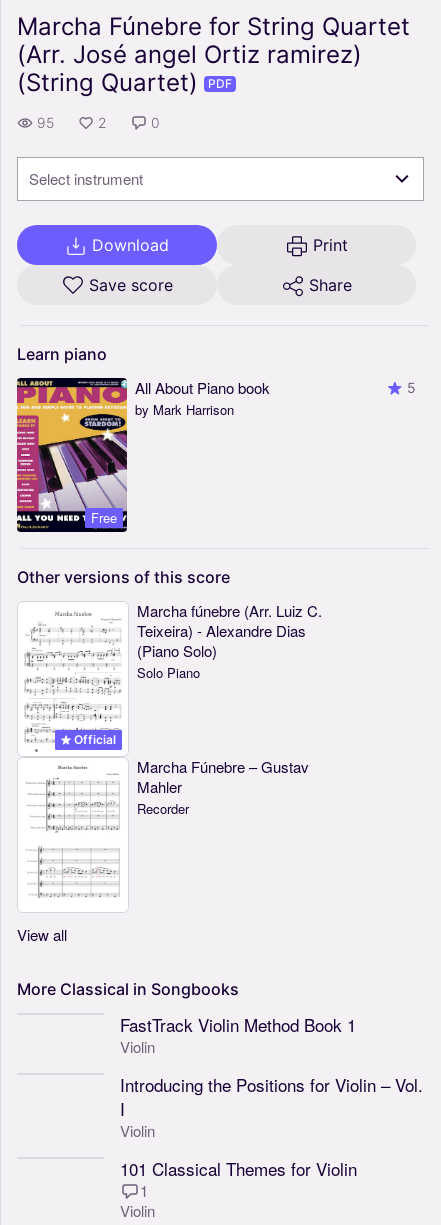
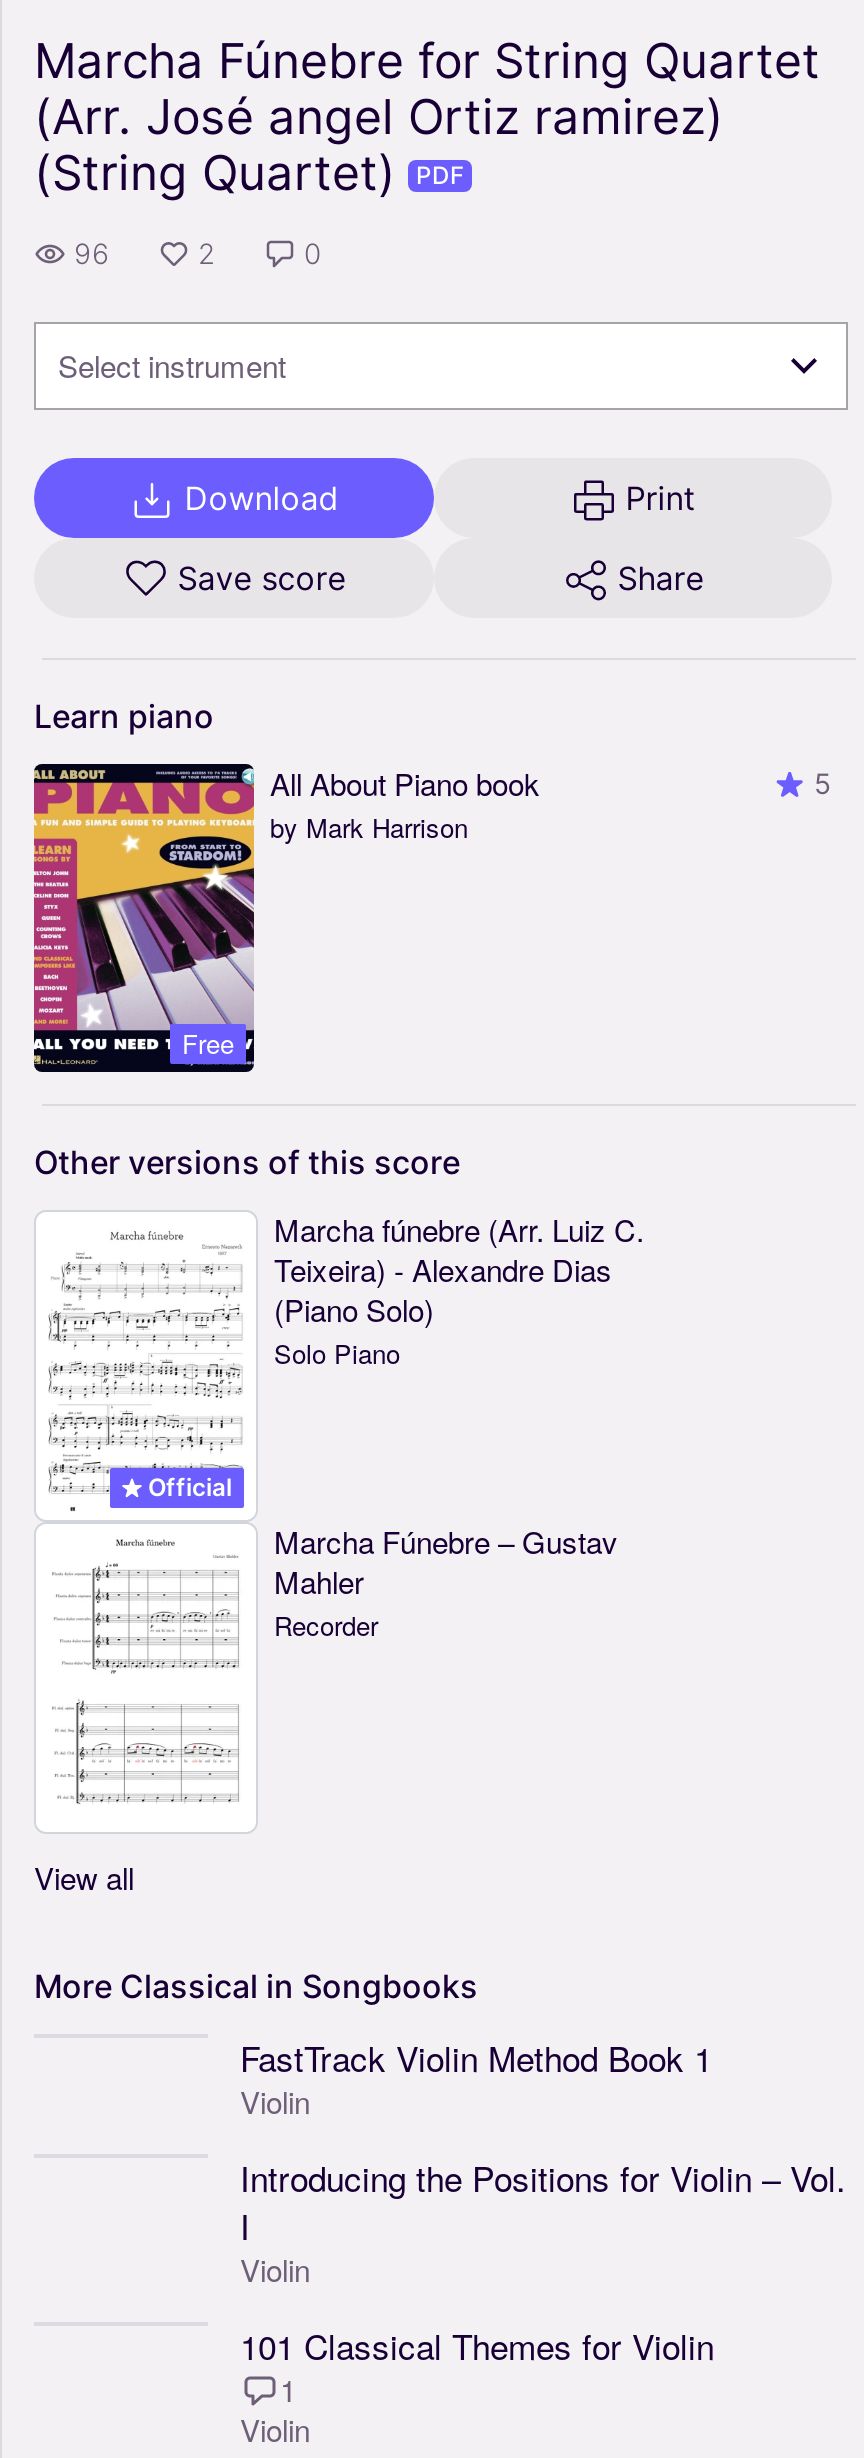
- 95
+ 96
